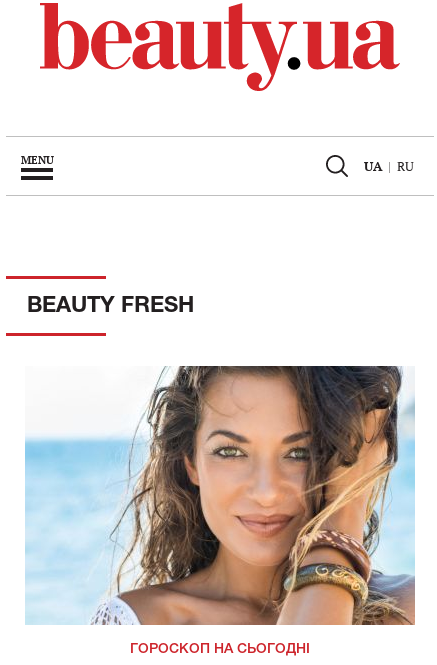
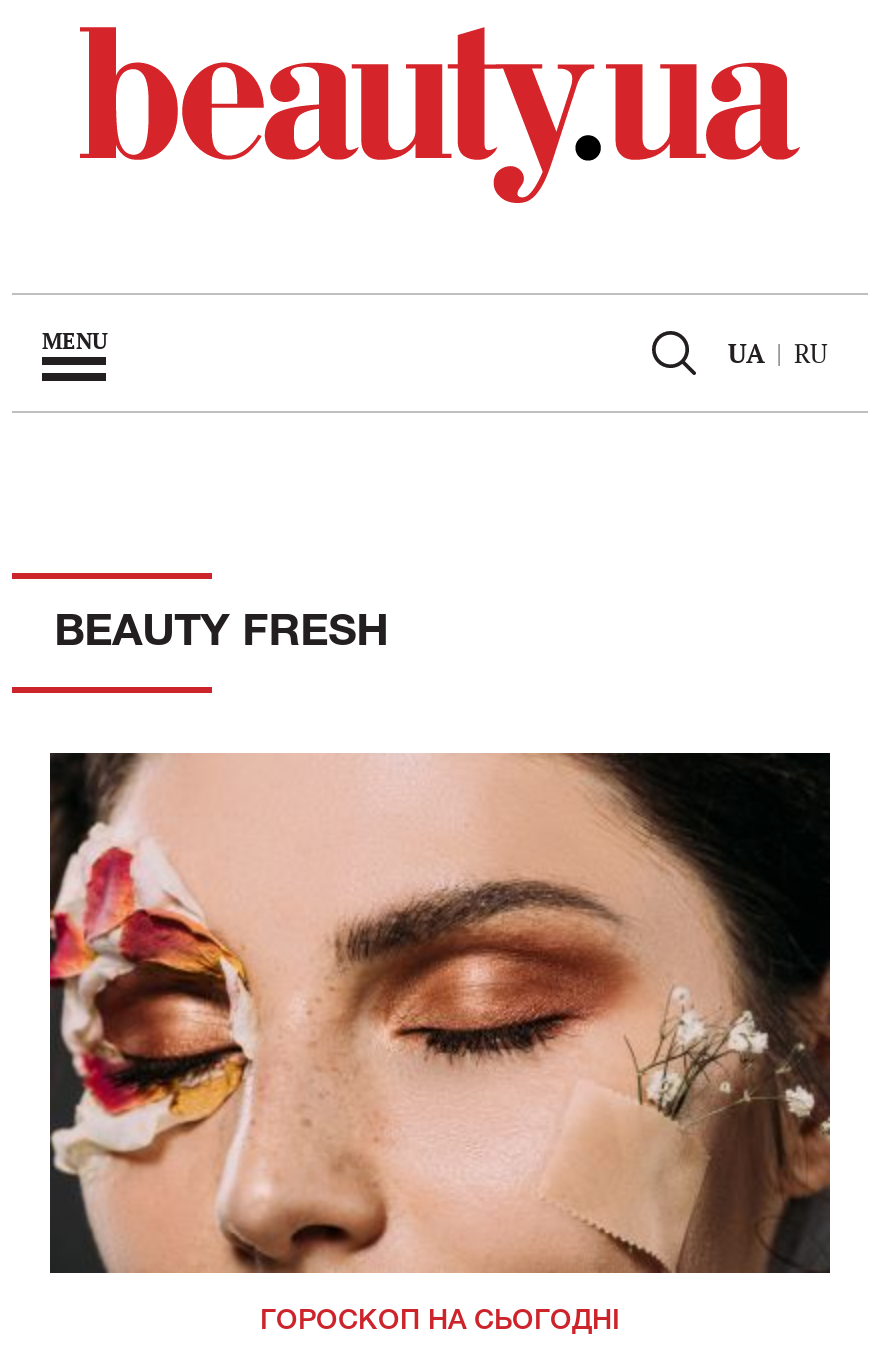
- [image]
+ [image]
